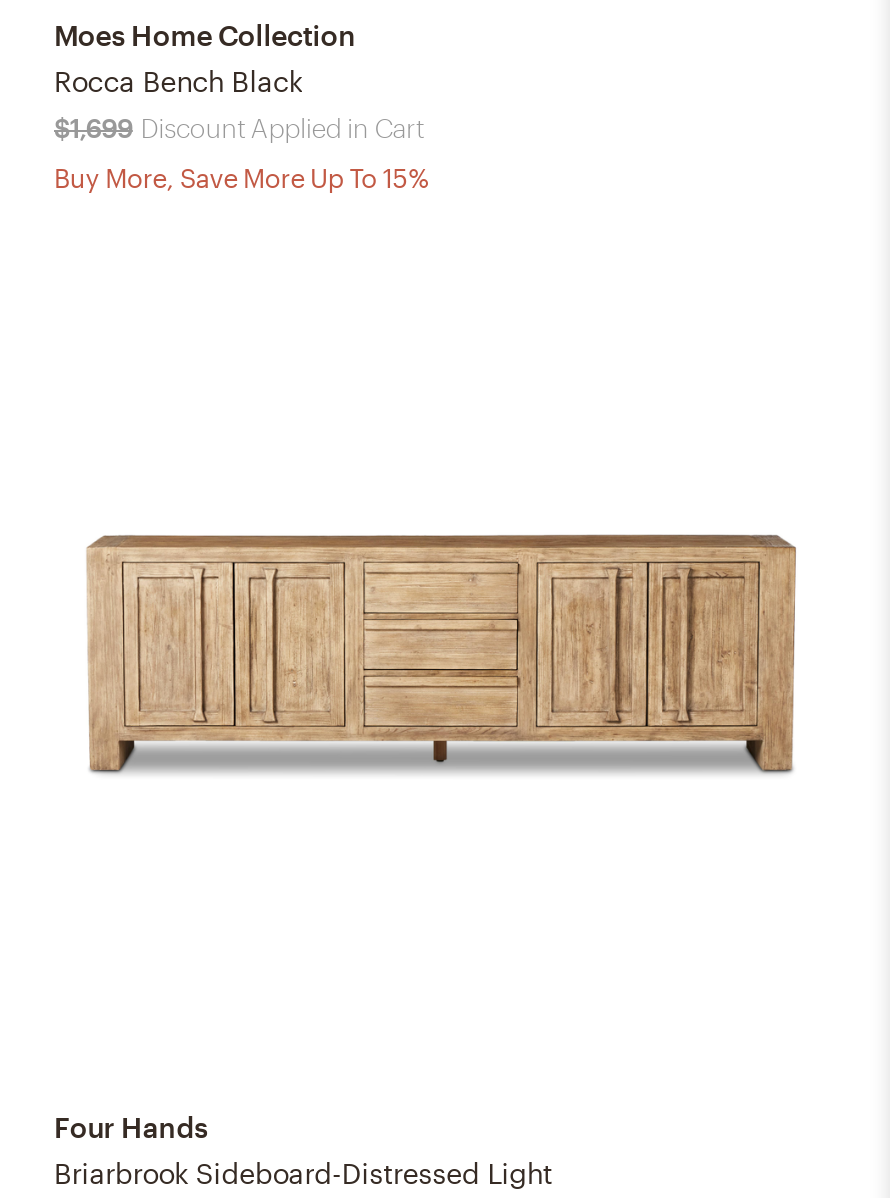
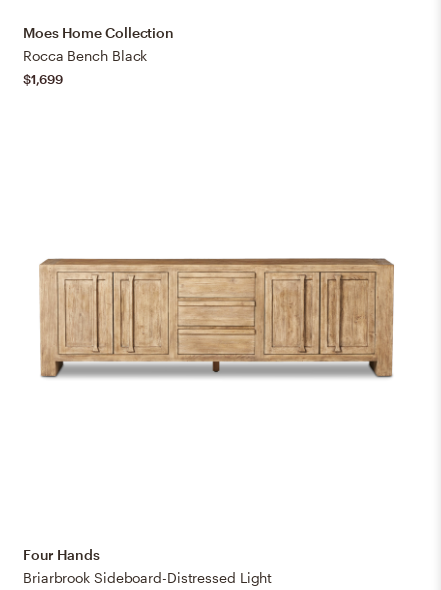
- $1,699 Discount Applied in Cart
- Buy More, Save More Up To 15%
+ $1,699
